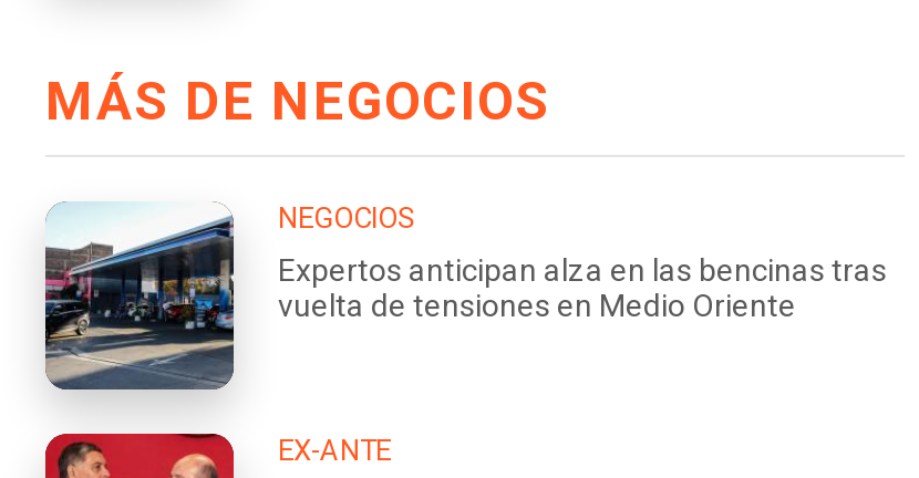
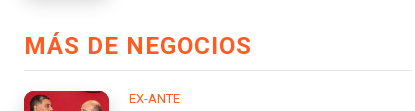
- [image]
- NEGOCIOS
- Expertos anticipan alza en las bencinas tras
- vuelta de tensiones en Medio Oriente
